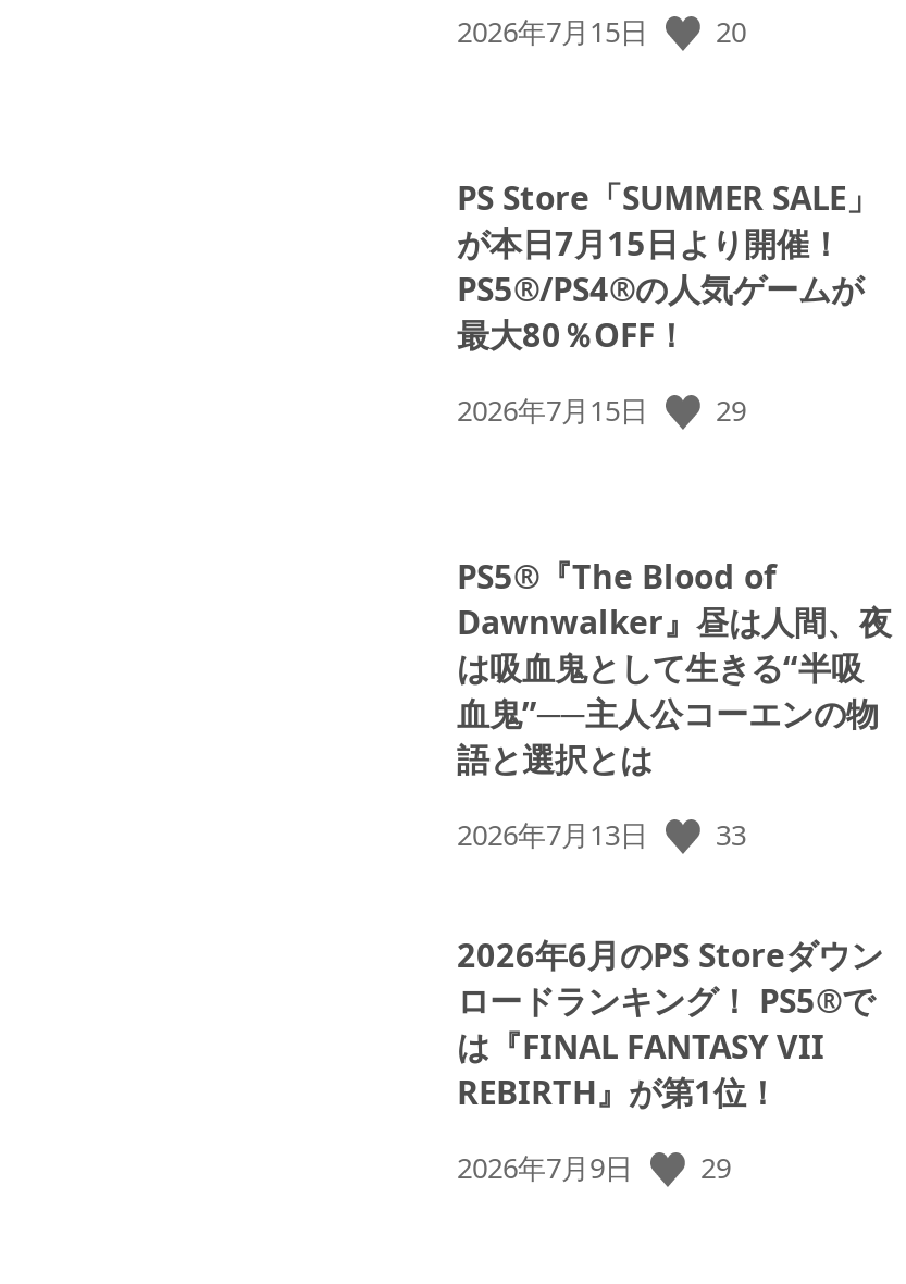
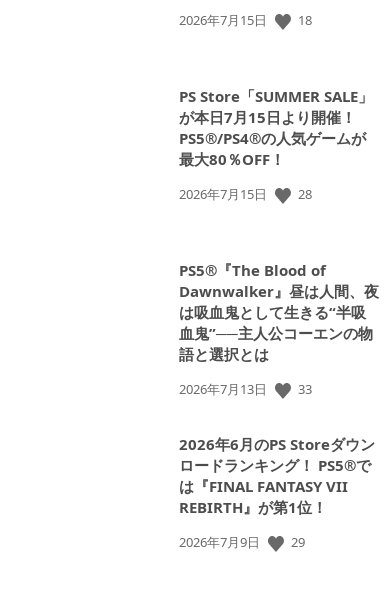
- 20
+ 18

- 29
+ 28
